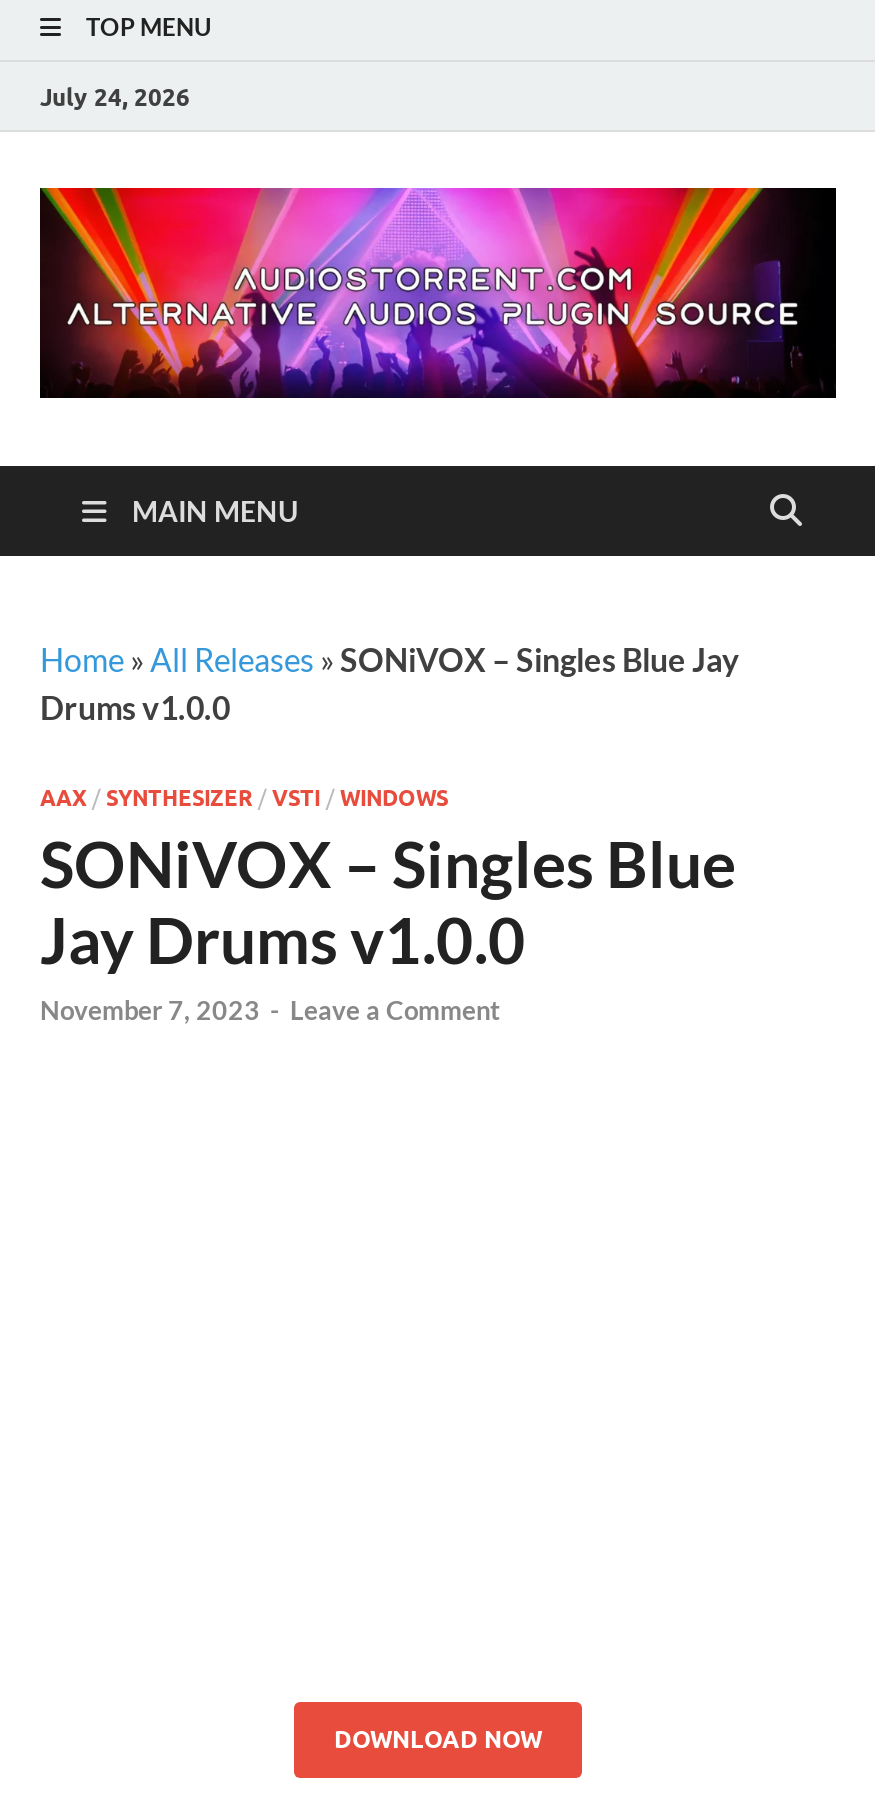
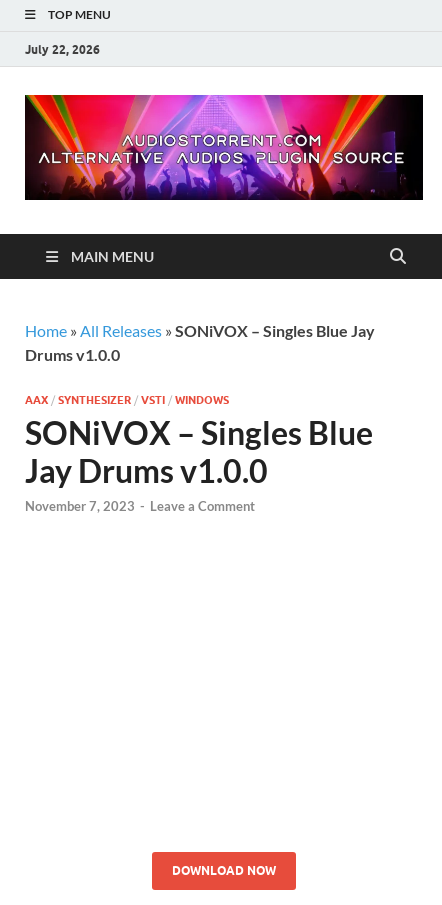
- July 24, 2026
+ July 22, 2026
